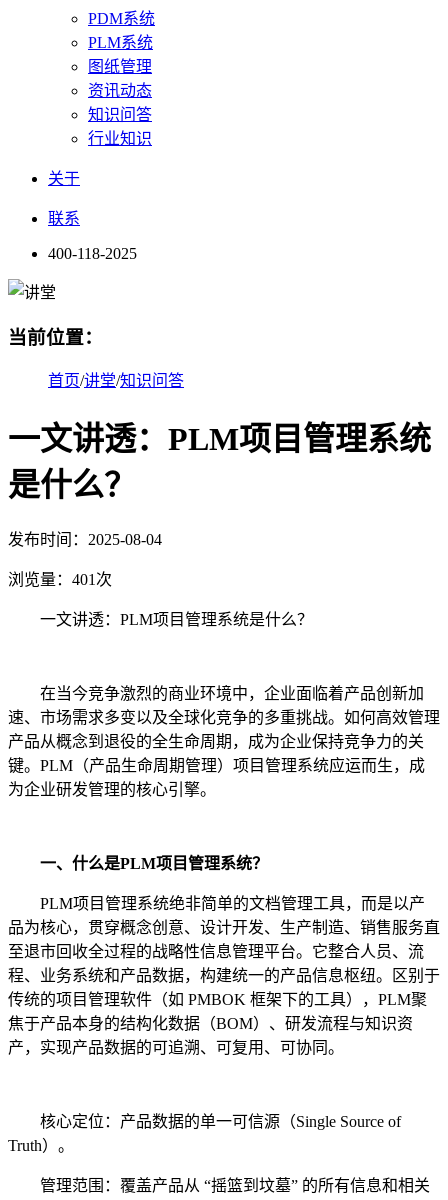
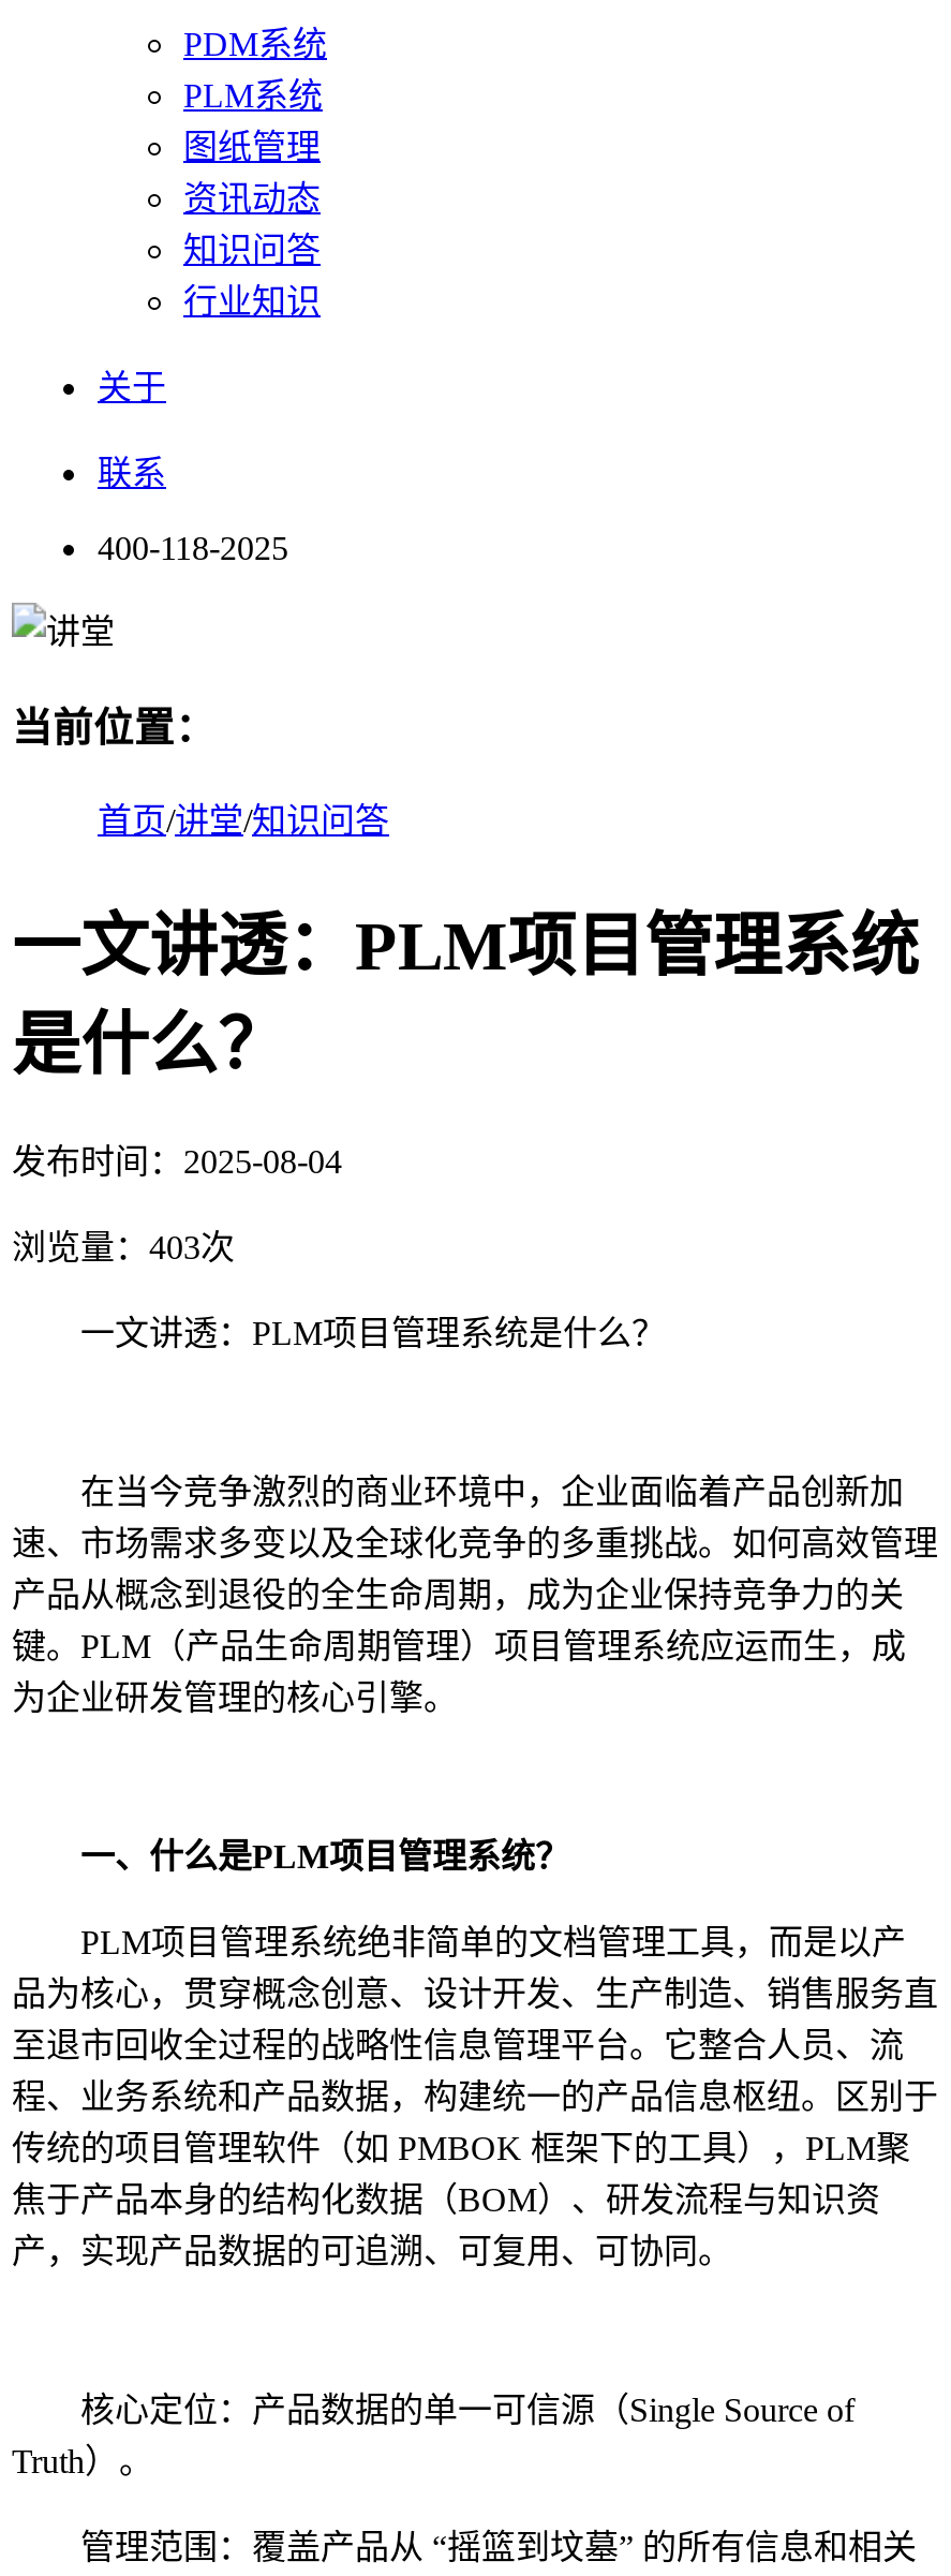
- 浏览量：401次
+ 浏览量：403次
